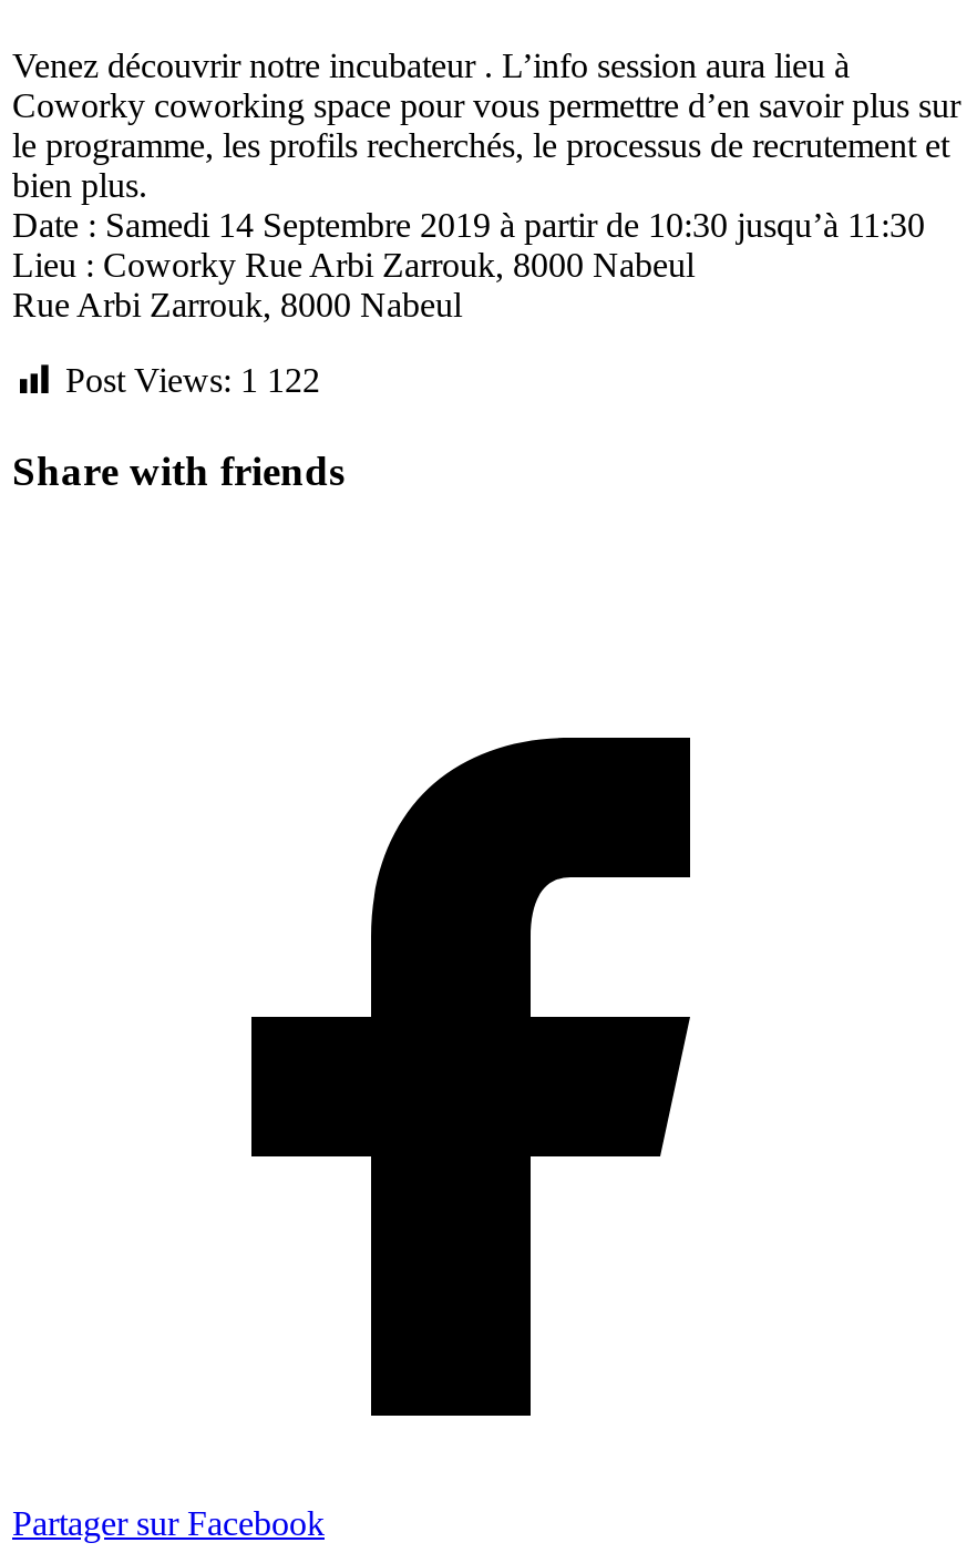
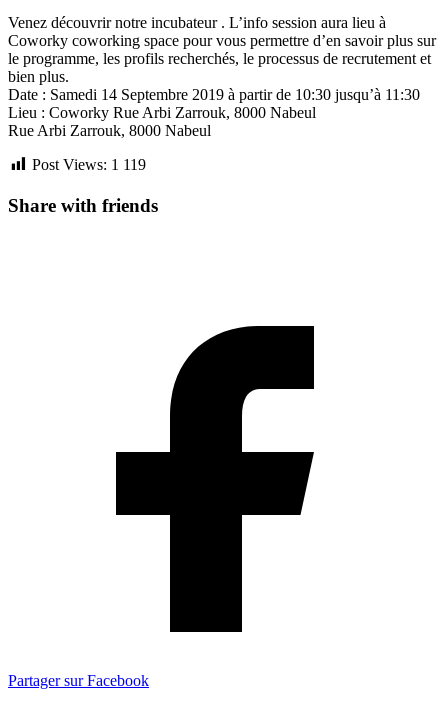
- Post Views: 1 122
+ Post Views: 1 119
